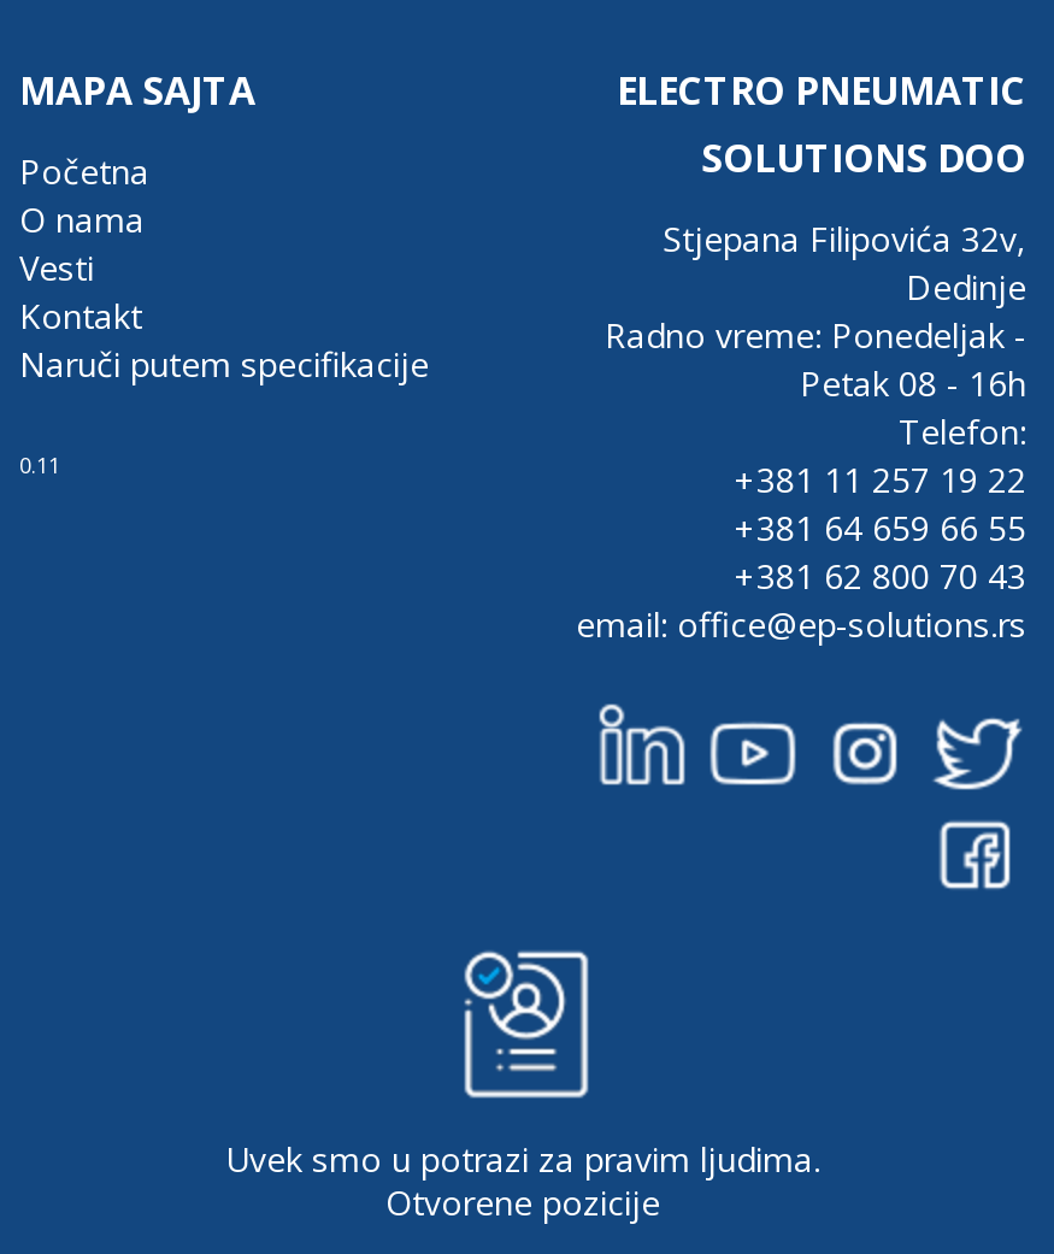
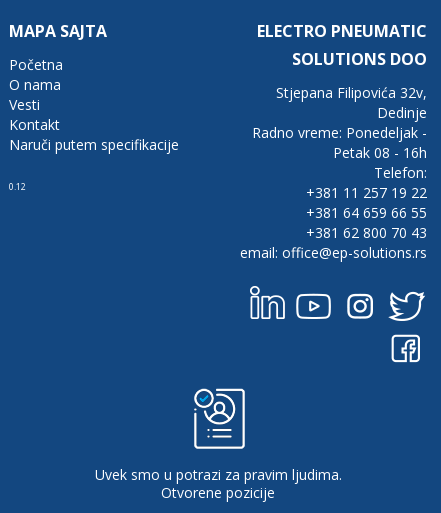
- 0.11
+ 0.12
